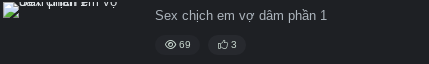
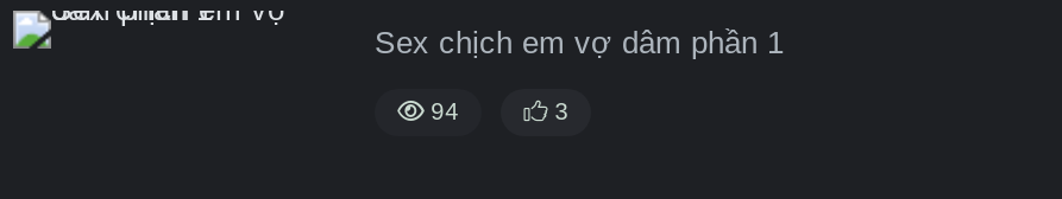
- 69
+ 94
